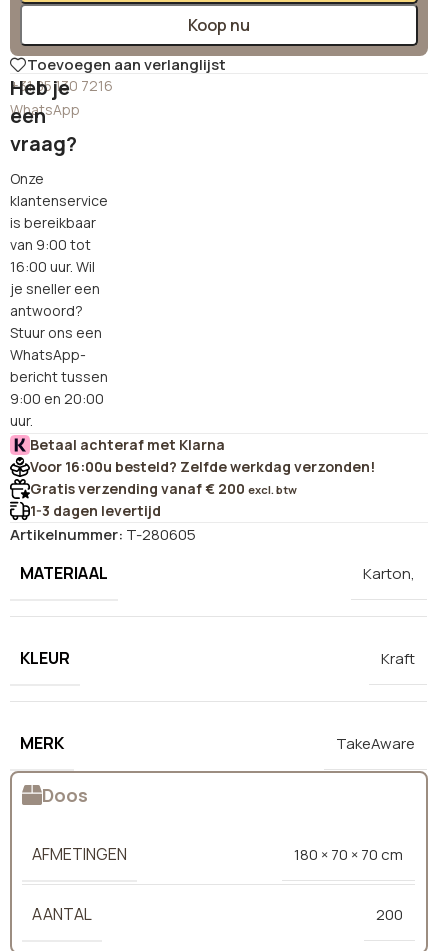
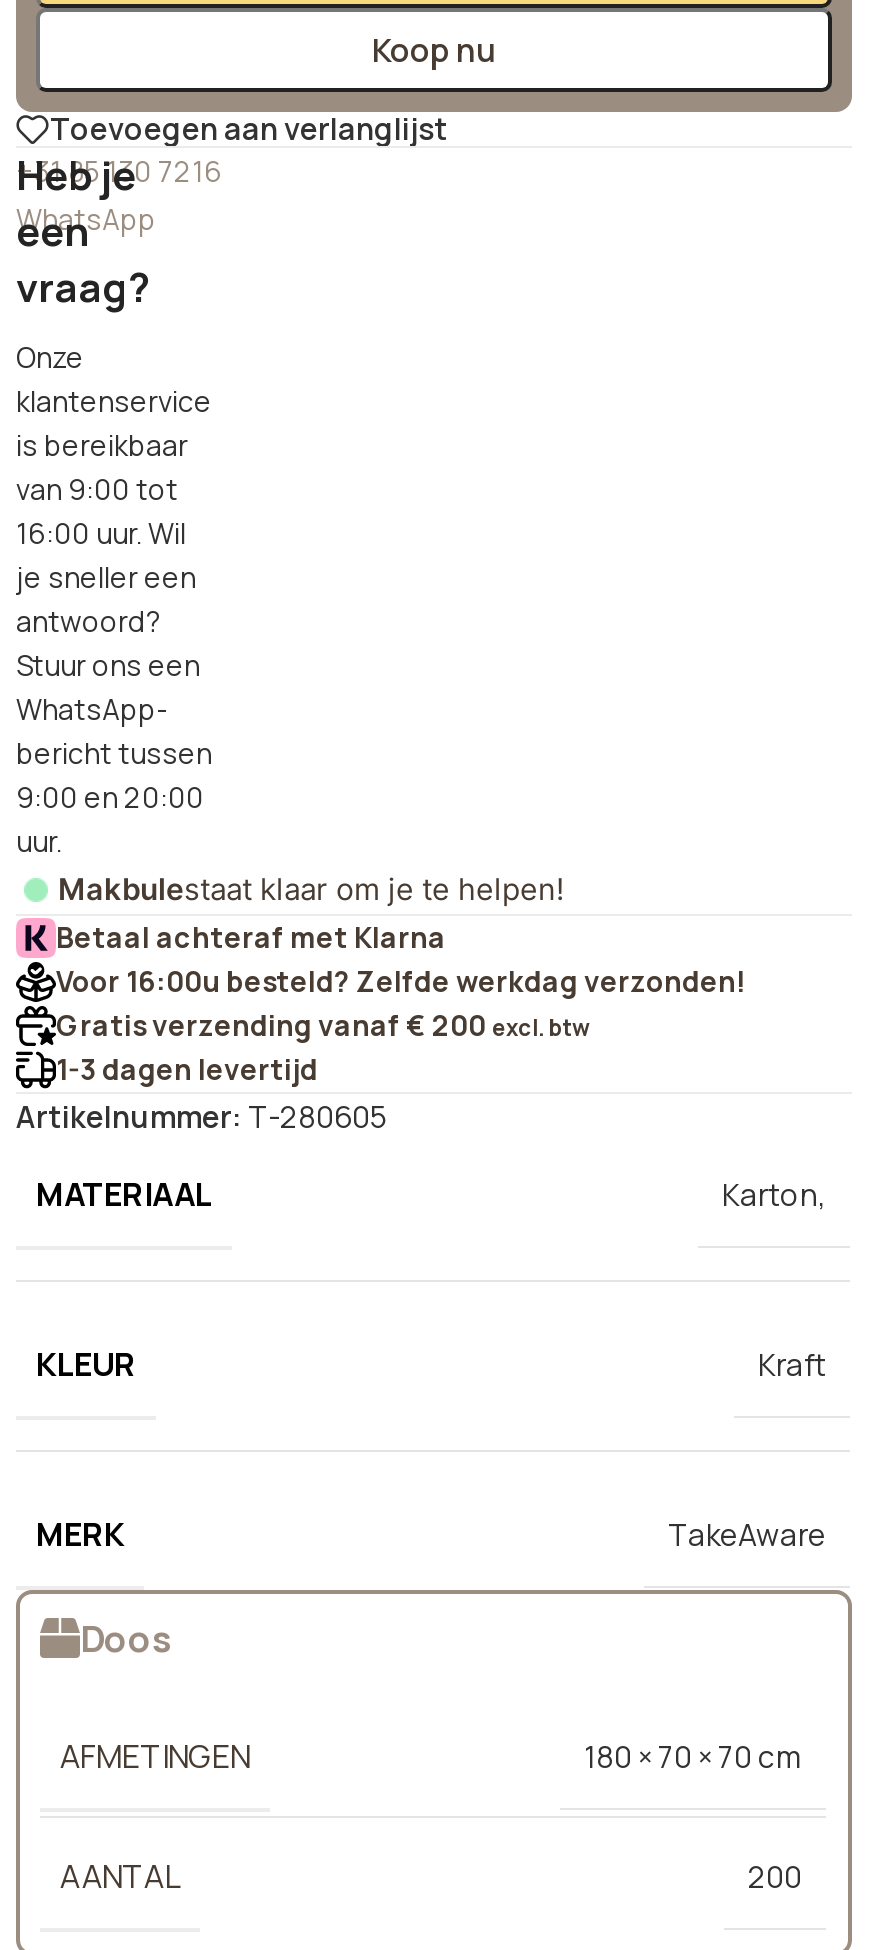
+ Makbulestaat klaar om je te helpen!
